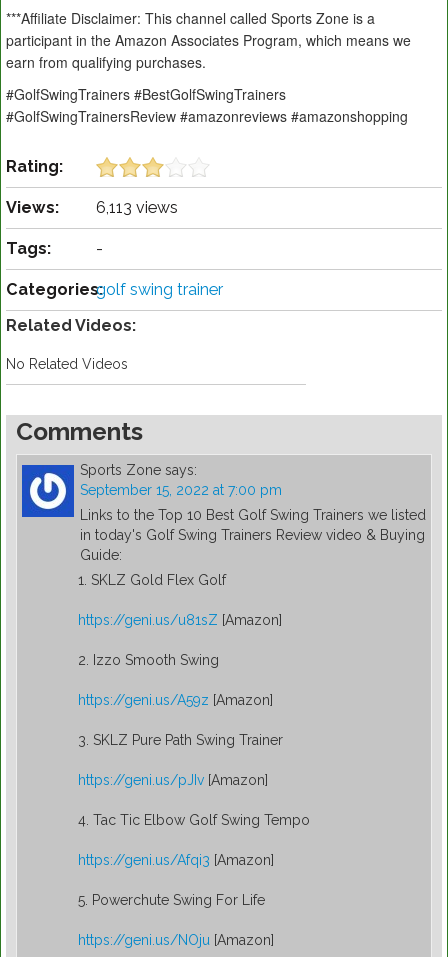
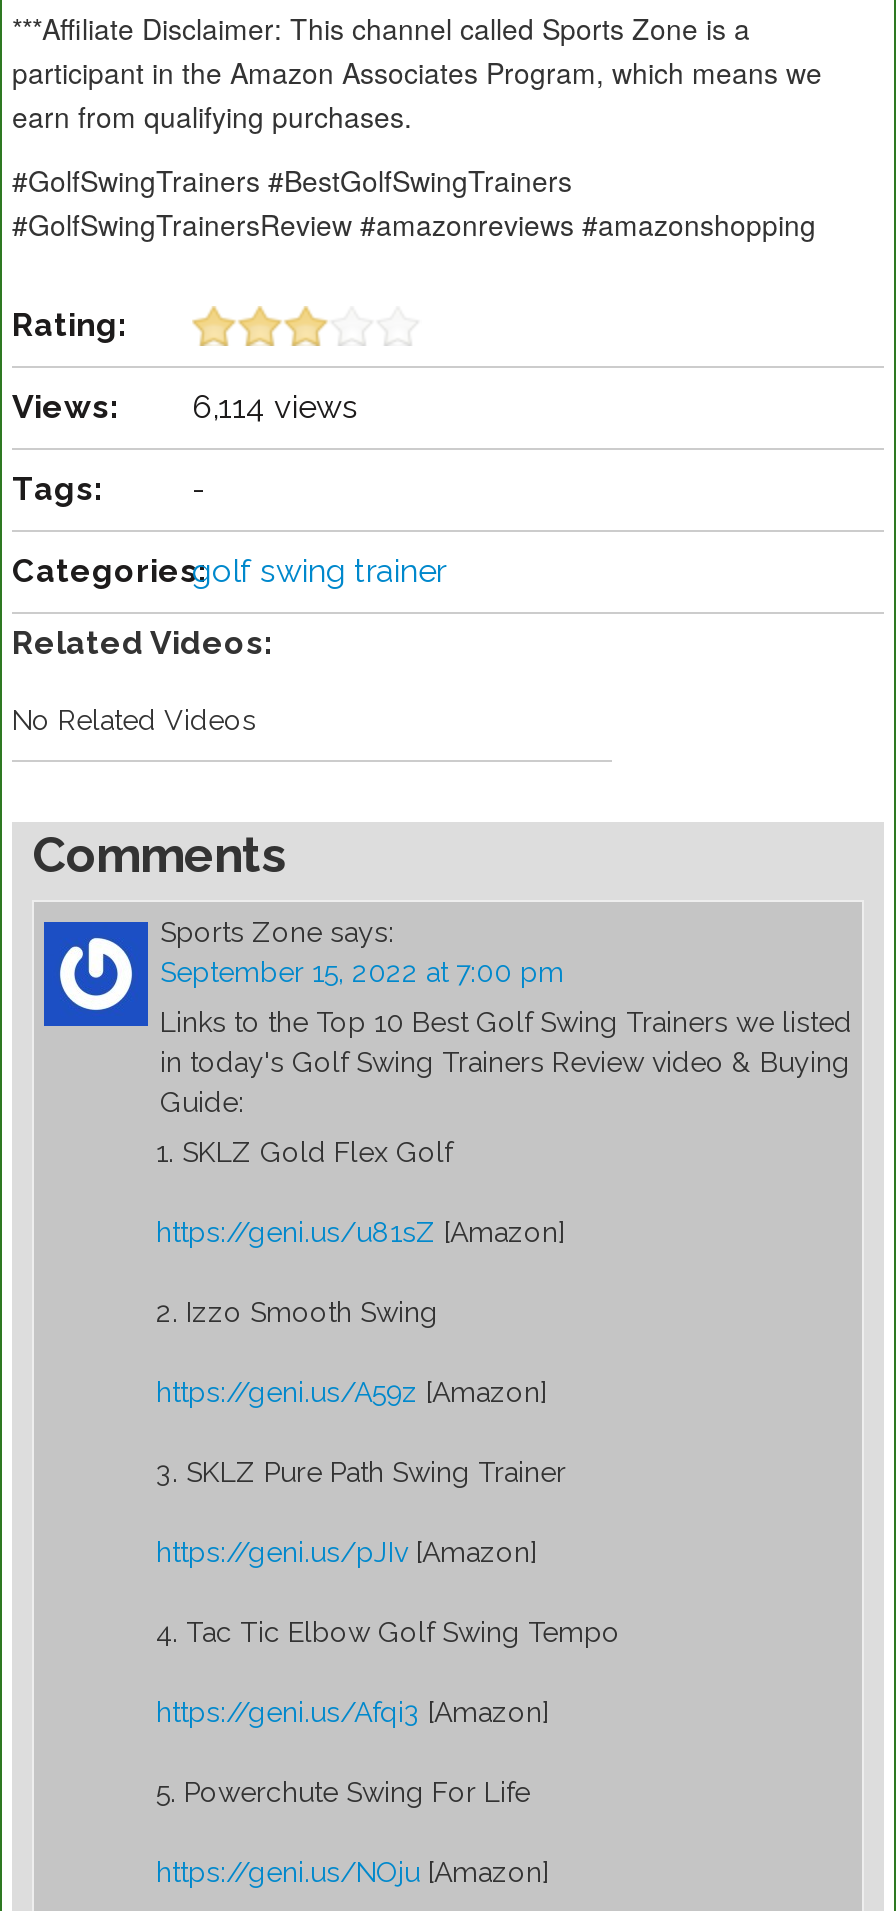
- Views: 6,113 views
+ Views: 6,114 views
